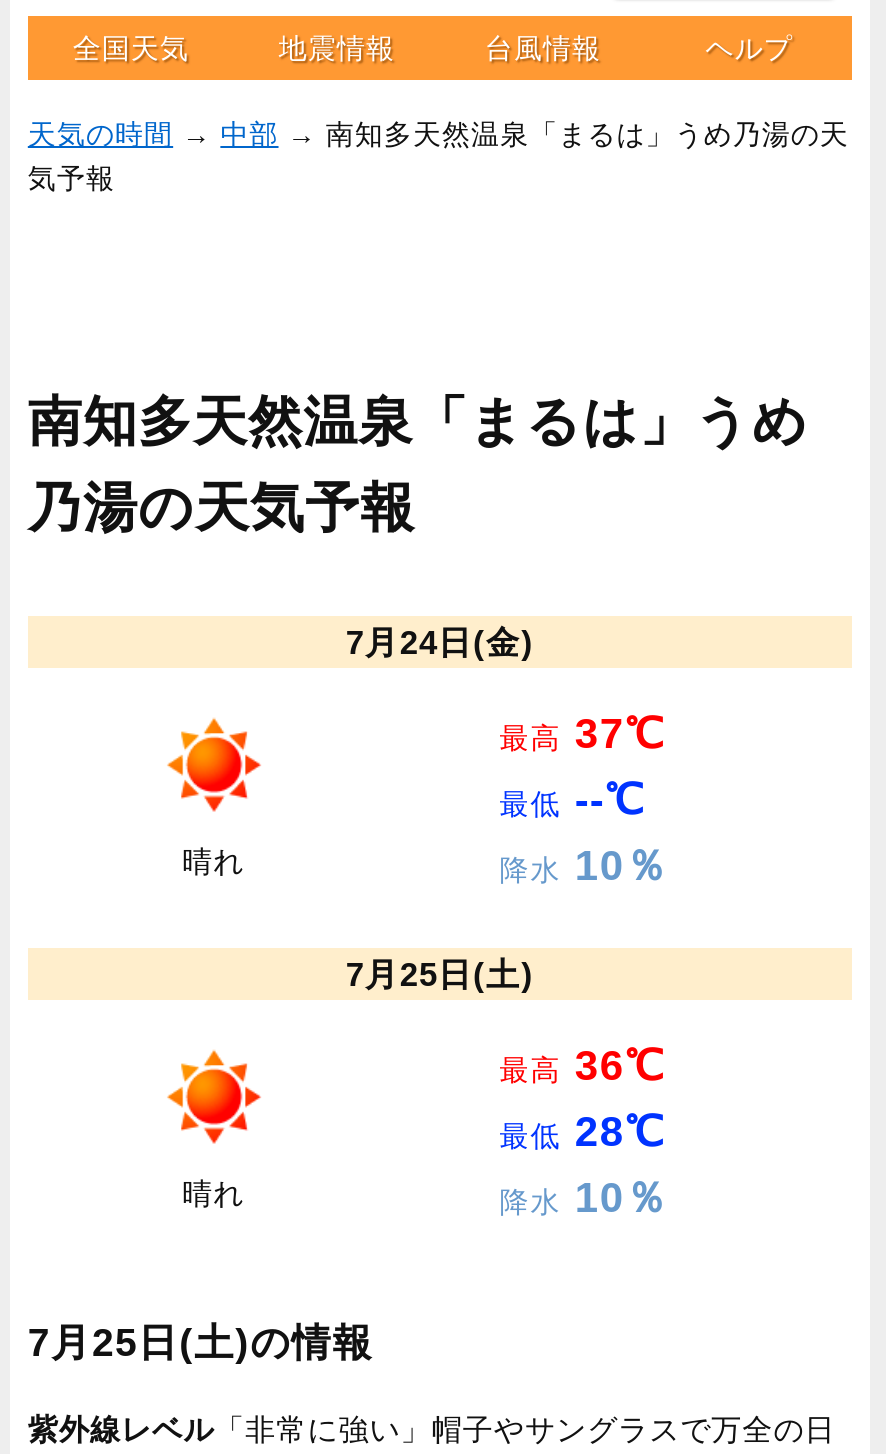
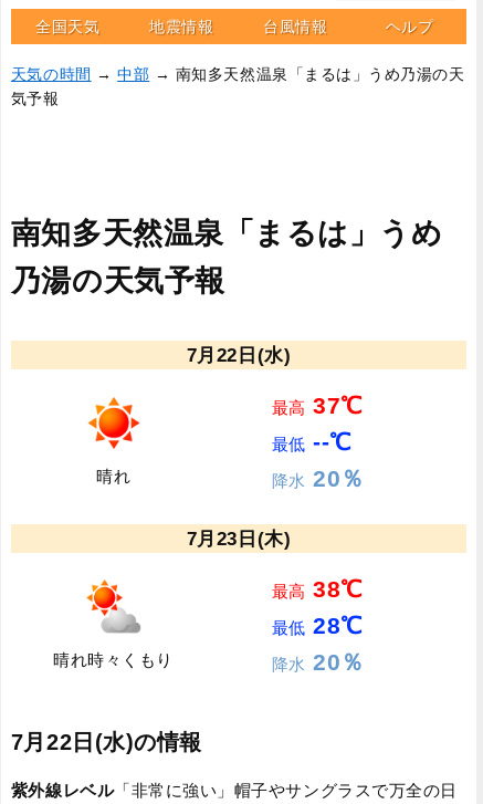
- 7月24日(金)
+ 7月22日(水)

- 降水10％
+ 降水20％

- 7月25日(土)
+ 7月23日(木)

- [image]
- 晴れ
+ [image]
+ 晴れ時々くもり

- 最高36℃
+ 最高38℃

- 降水10％
+ 降水20％

- 7月25日(土)の情報
+ 7月22日(水)の情報
